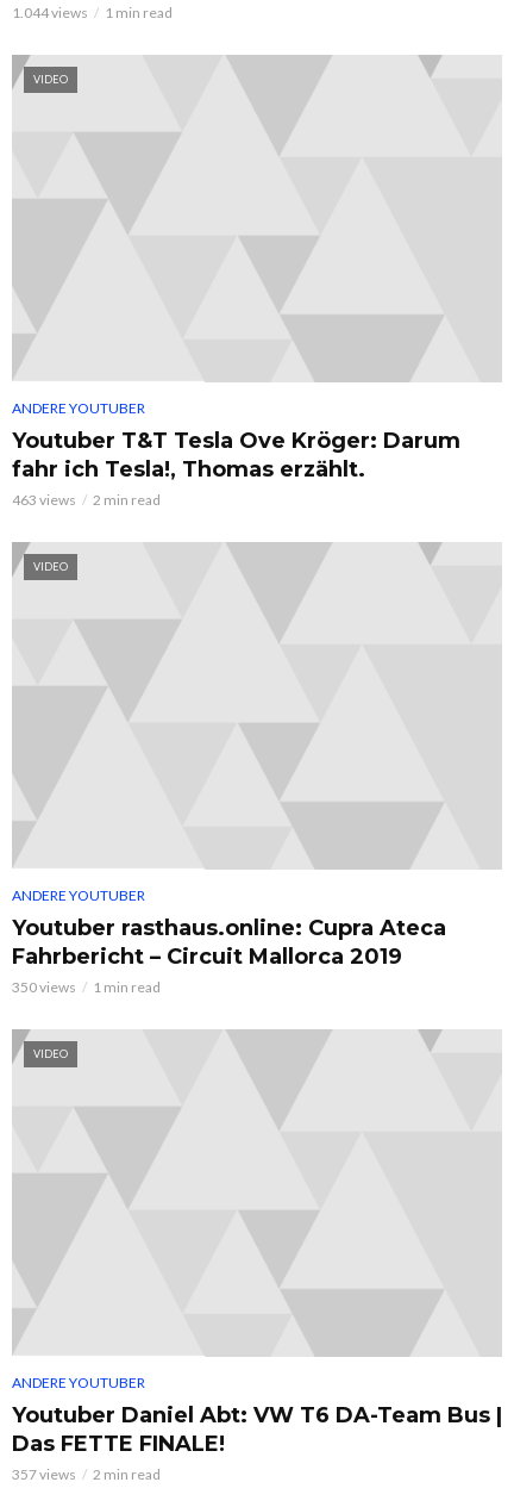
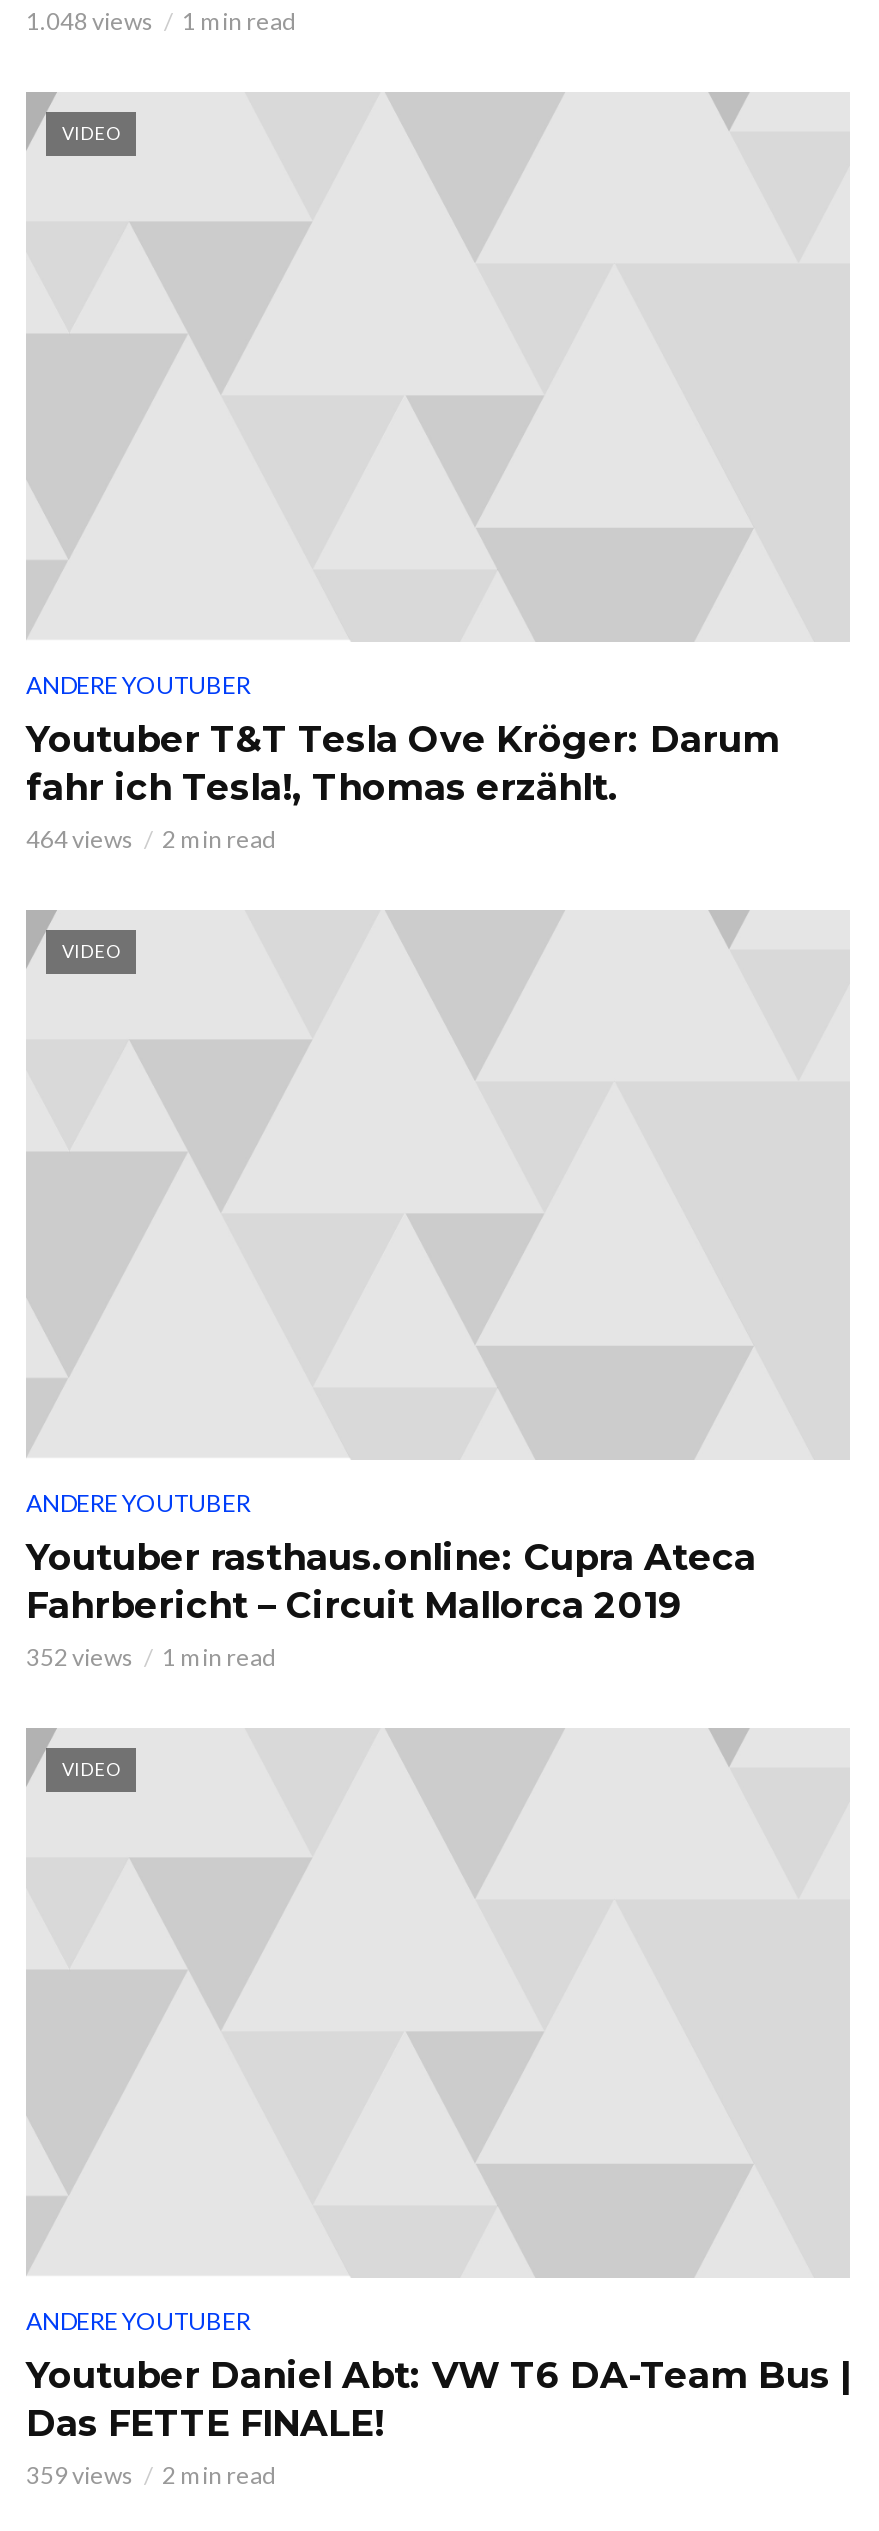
- 1.044 views 1 min read
+ 1.048 views 1 min read

- 463 views 2 min read
+ 464 views 2 min read

- 350 views 1 min read
+ 352 views 1 min read

- 357 views 2 min read
+ 359 views 2 min read
